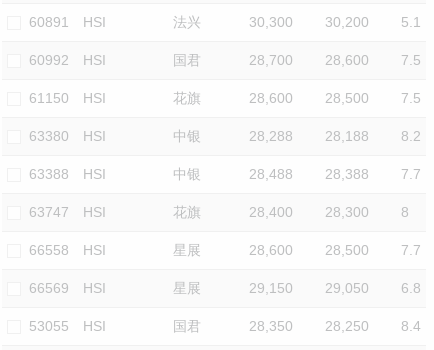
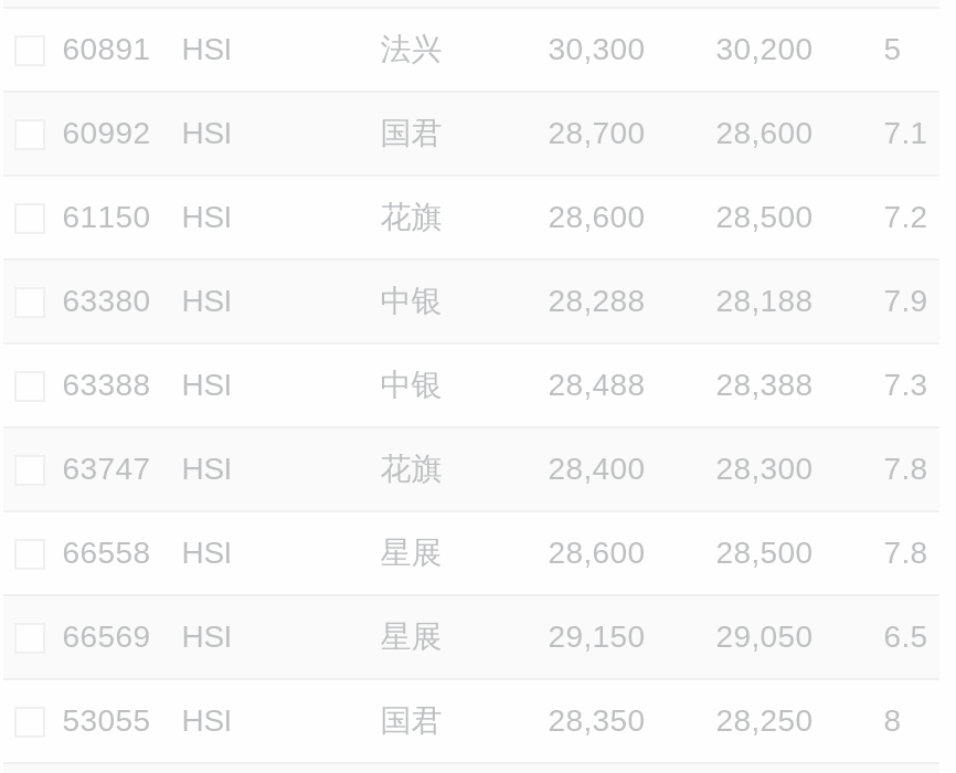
- 30,300 30,200 5.1
+ 30,300 30,200 5

- 28,700 28,600 7.5
+ 28,700 28,600 7.1

- 28,600 28,500 7.5
+ 28,600 28,500 7.2

- 28,288 28,188 8.2
+ 28,288 28,188 7.9

- 28,488 28,388 7.7
+ 28,488 28,388 7.3

- 28,400 28,300 8
+ 28,400 28,300 7.8

- 28,600 28,500 7.7
+ 28,600 28,500 7.8

- 29,150 29,050 6.8
+ 29,150 29,050 6.5

- 28,350 28,250 8.4
+ 28,350 28,250 8
